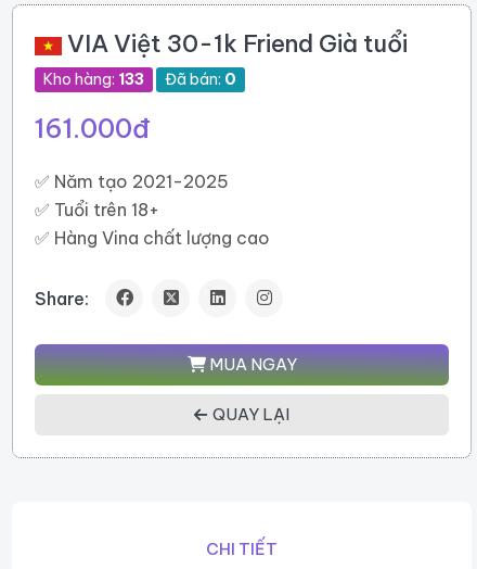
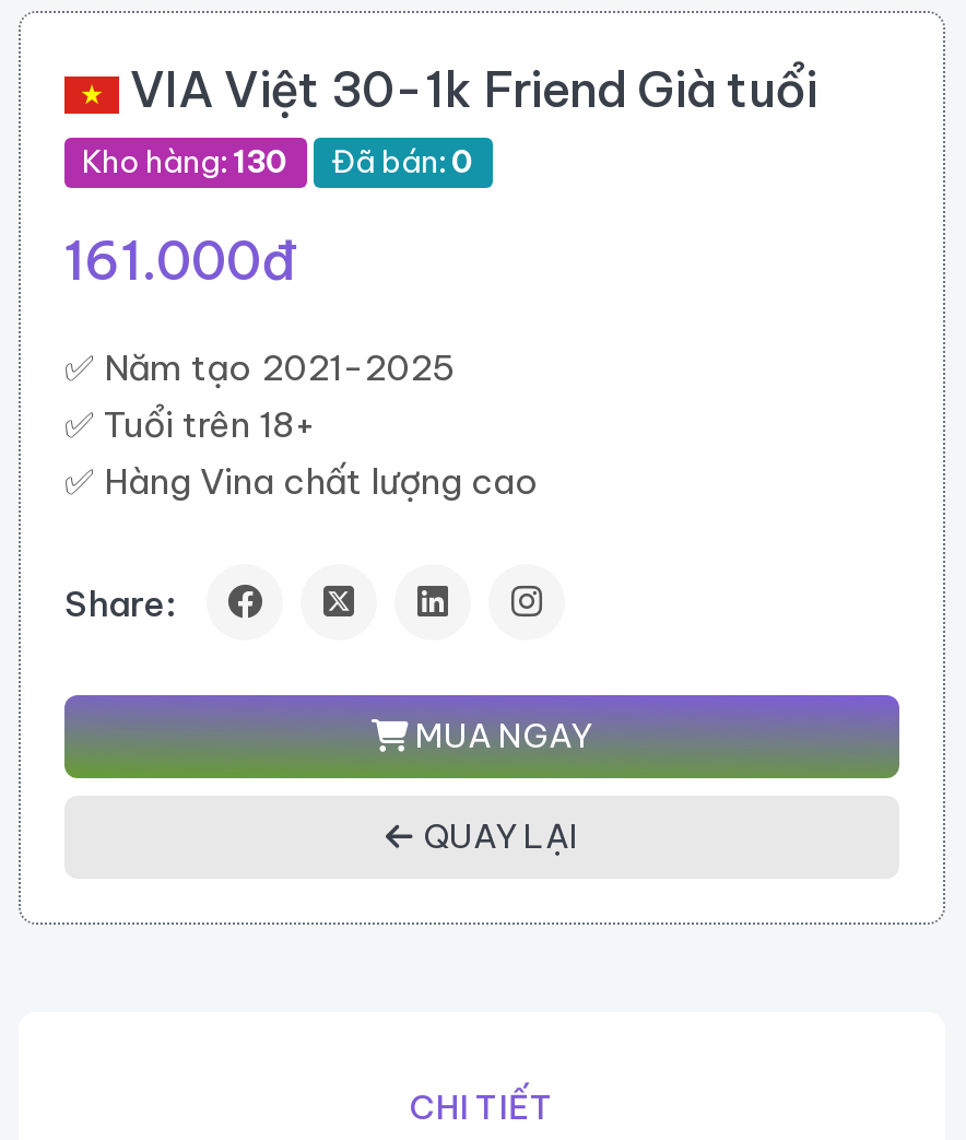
- Kho hàng: 133 Đã bán: 0
+ Kho hàng: 130 Đã bán: 0
